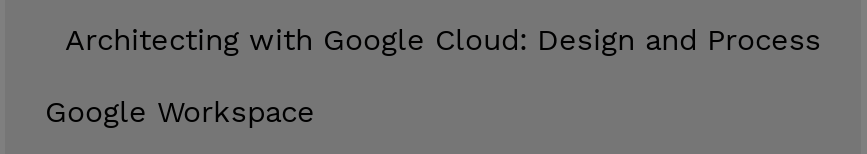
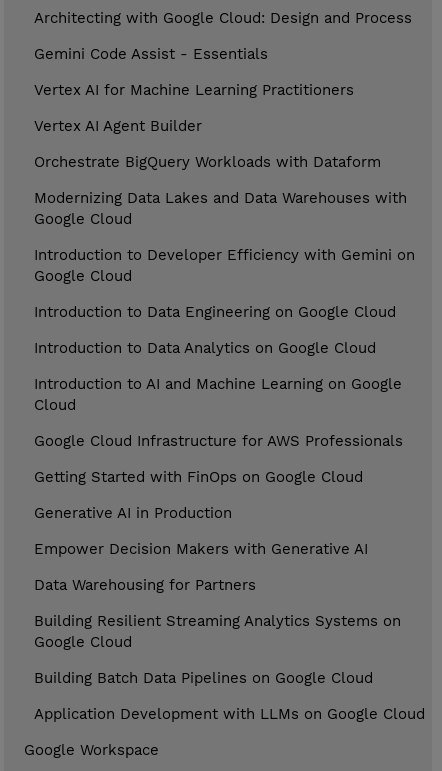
+ Gemini Code Assist - Essentials
+ Vertex AI for Machine Learning Practitioners
+ Vertex AI Agent Builder
+ Orchestrate BigQuery Workloads with Dataform
+ Modernizing Data Lakes and Data Warehouses with
+ Google Cloud
+ Introduction to Developer Efficiency with Gemini on
+ Google Cloud
+ Introduction to Data Engineering on Google Cloud
+ Introduction to Data Analytics on Google Cloud
+ Introduction to AI and Machine Learning on Google
+ Cloud
+ Google Cloud Infrastructure for AWS Professionals
+ Getting Started with FinOps on Google Cloud
+ Generative AI in Production
+ Empower Decision Makers with Generative AI
+ Data Warehousing for Partners
+ Building Resilient Streaming Analytics Systems on
+ Google Cloud
+ Building Batch Data Pipelines on Google Cloud
+ Application Development with LLMs on Google Cloud
